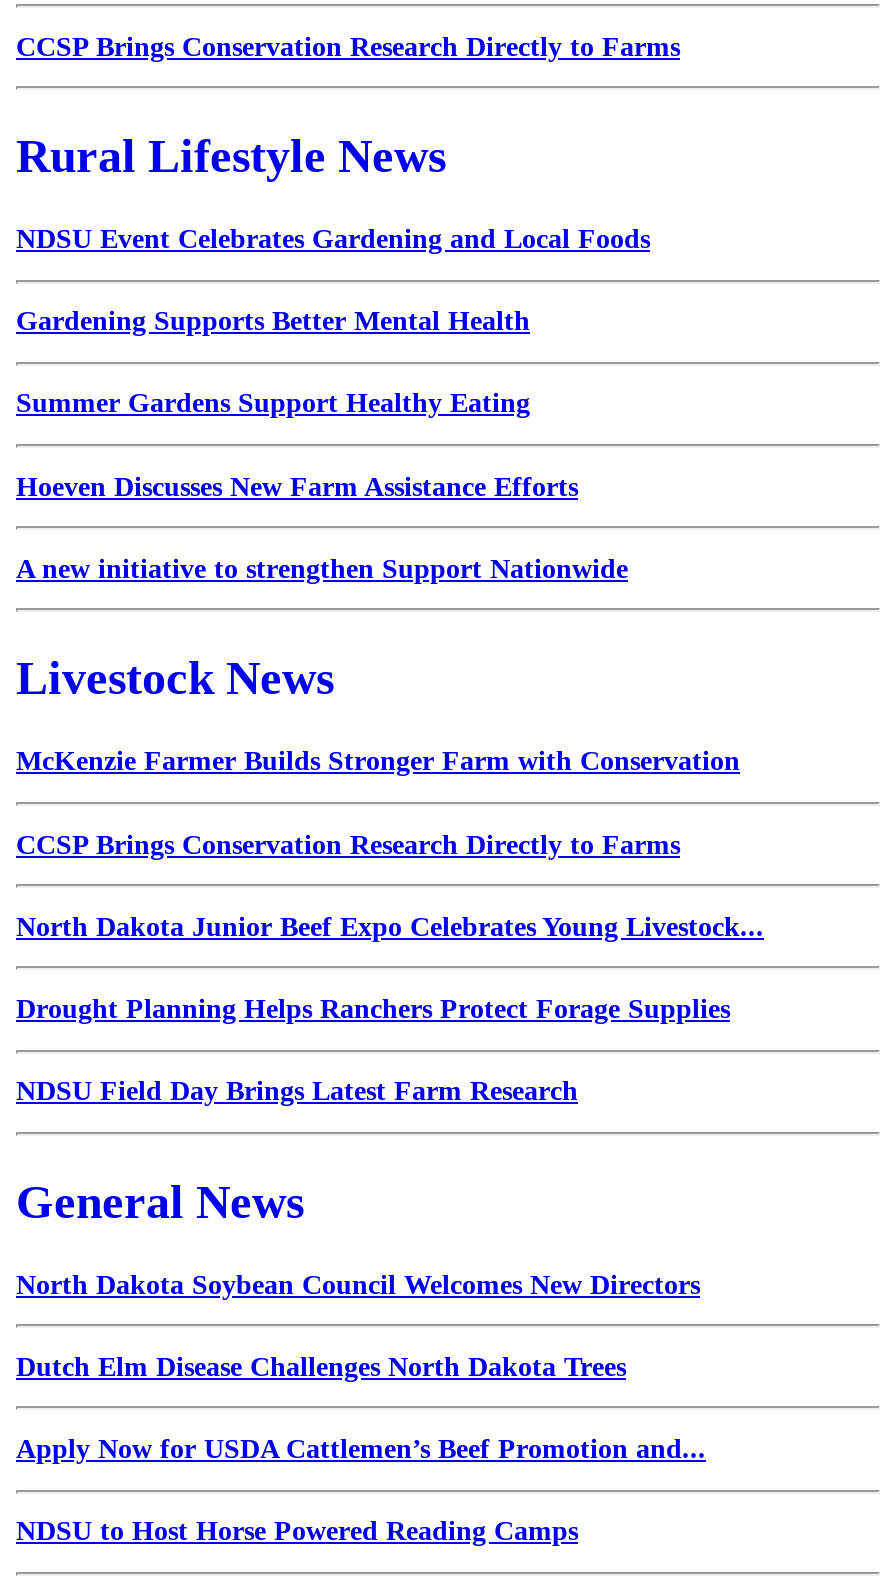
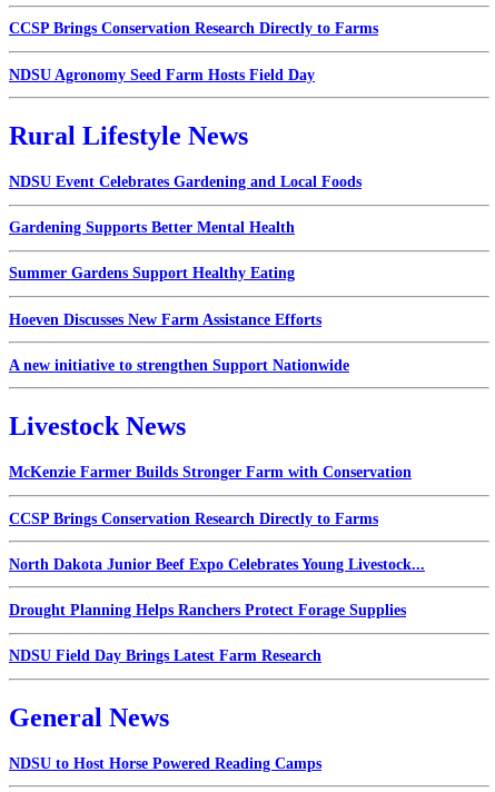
+ NDSU Agronomy Seed Farm Hosts Field Day

moved down: Rural Lifestyle News | NDSU Event Celebrates Gardening and Local Foods | Gardening Supports Better Mental Health | ... | NDSU Field Day Brings Latest Farm Research | General News

- North Dakota Soybean Council Welcomes New Directors
- Dutch Elm Disease Challenges North Dakota Trees
- Apply Now for USDA Cattlemen’s Beef Promotion and...
